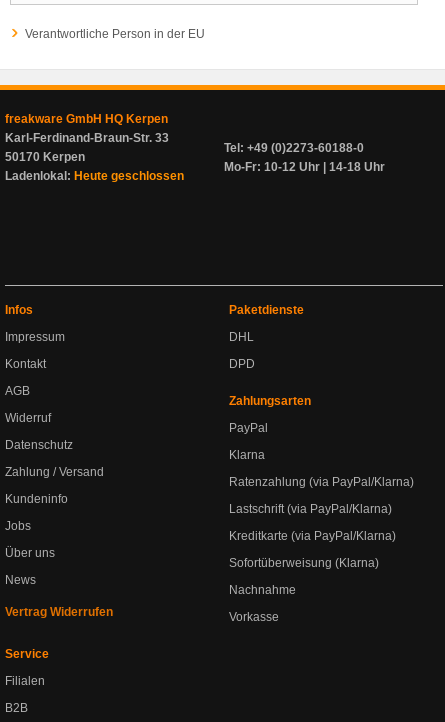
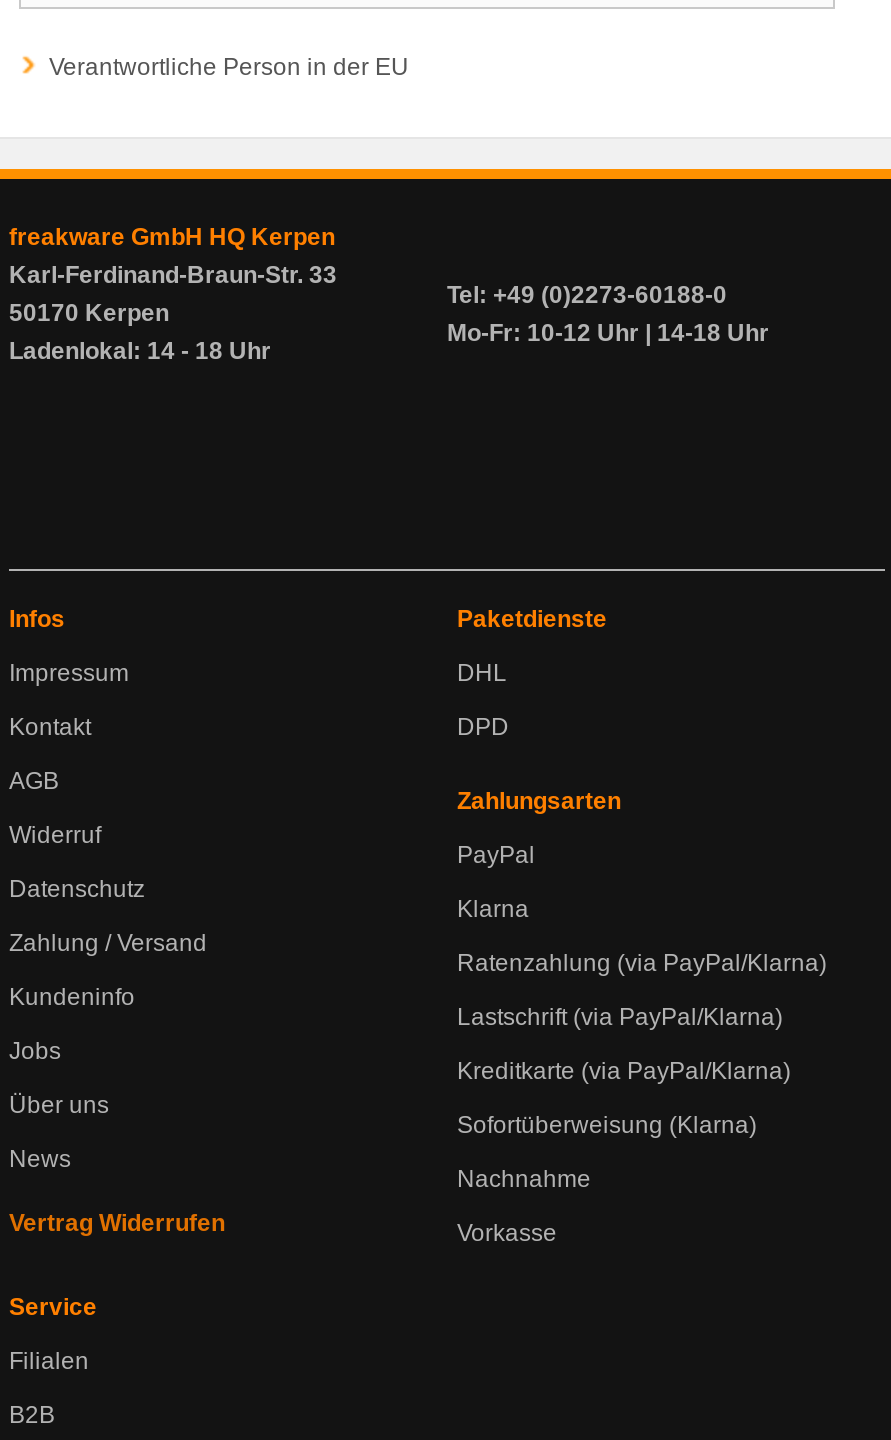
- Ladenlokal: Heute geschlossen
+ Ladenlokal: 14 - 18 Uhr
